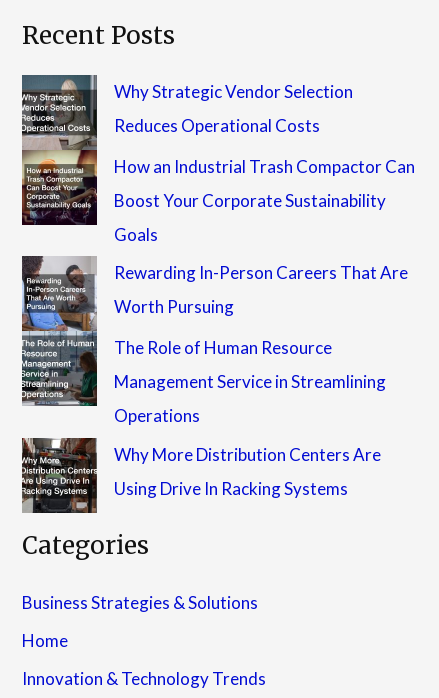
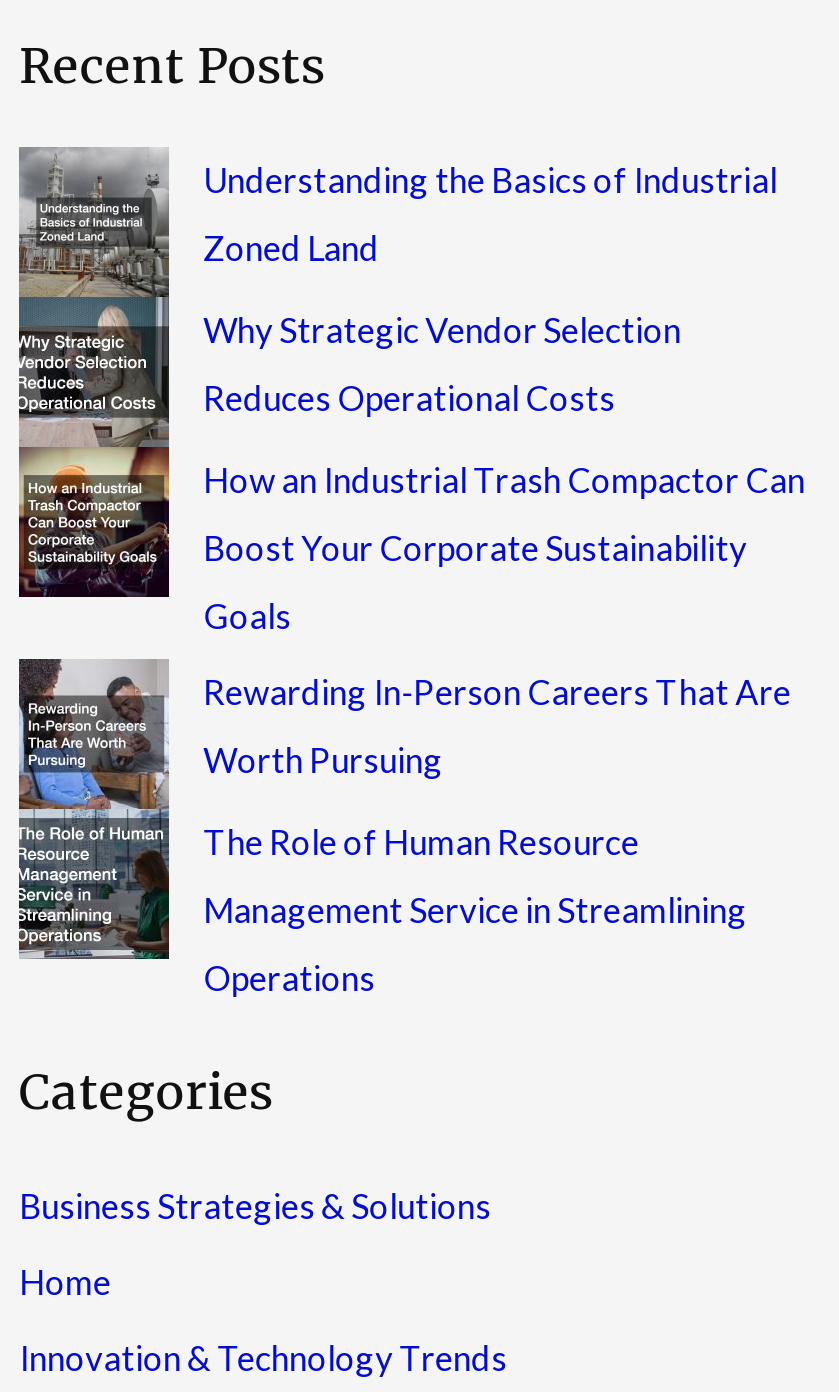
+ [image]
+ Understanding the Basics of Industrial
+ Zoned Land

moved down: [image] | Why Strategic Vendor Selection | Reduces Operational Costs | ... | Management Service in Streamlining | Operations

- [image]
- Why More Distribution Centers Are
- Using Drive In Racking Systems
